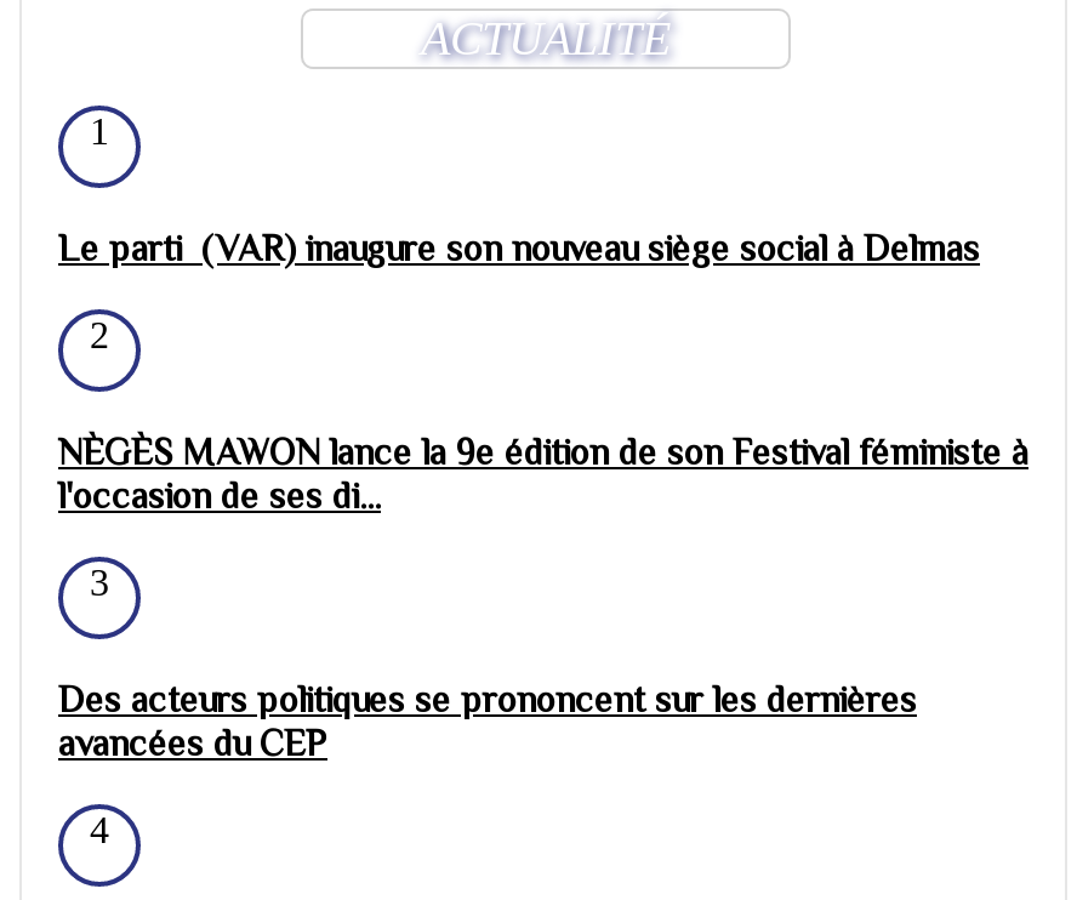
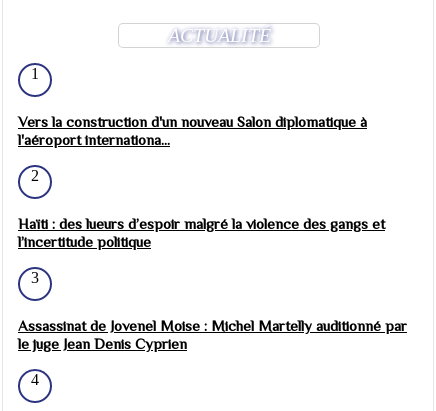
- Le parti (VAR) inaugure son nouveau siège social à Delmas
+ Vers la construction d'un nouveau Salon diplomatique à
+ l'aéroport internationa...

- NÈGÈS MAWON lance la 9e édition de son Festival féministe à
- l'occasion de ses di...
+ Haïti : des lueurs d’espoir malgré la violence des gangs et
+ l’incertitude politique

- Des acteurs politiques se prononcent sur les dernières
- avancées du CEP
+ Assassinat de Jovenel Moise : Michel Martelly auditionné par
+ le juge Jean Denis Cyprien
